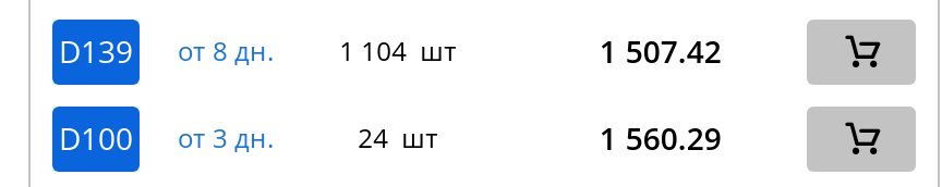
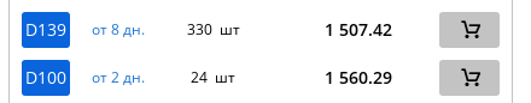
- 1 104 шт
+ 330 шт

- D100 от 3 дн.
+ D100 от 2 дн.
